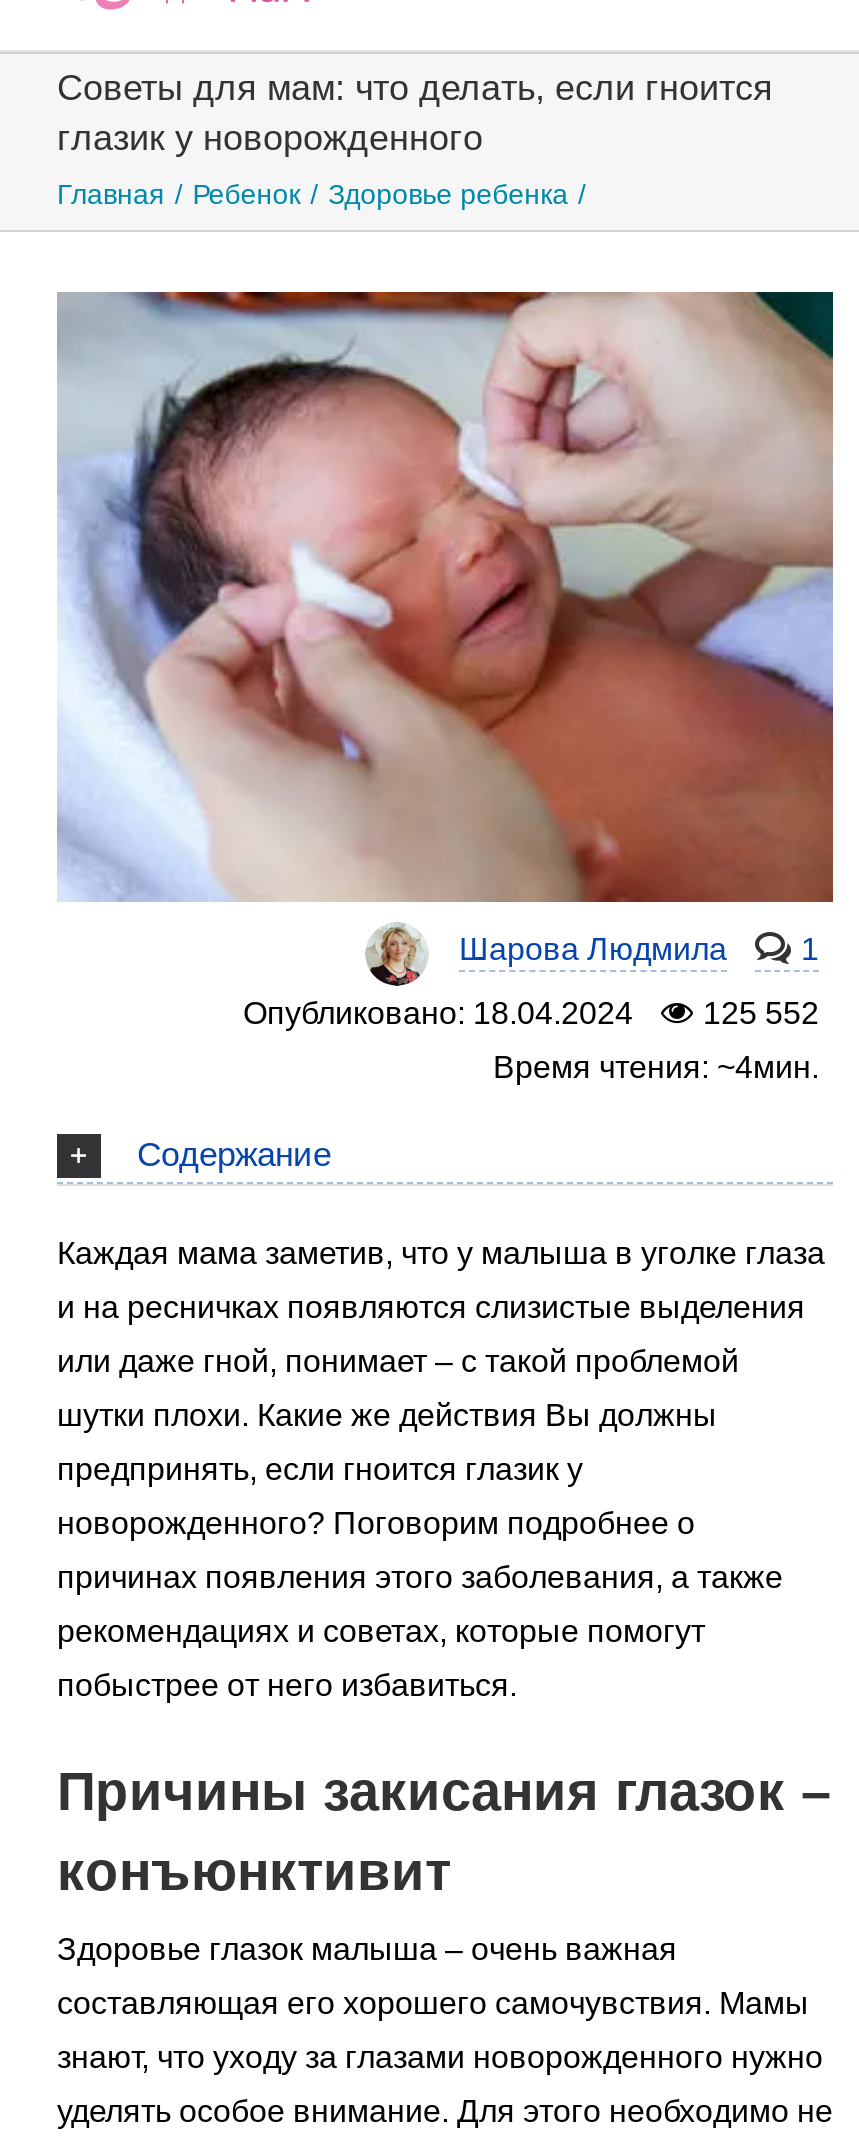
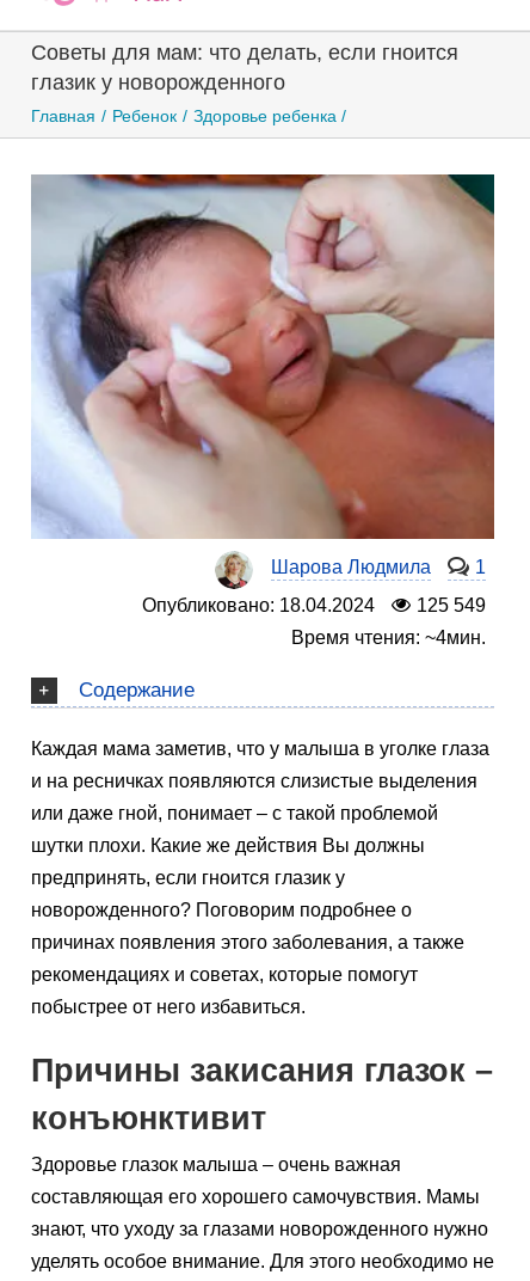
- 125 552
+ 125 549
